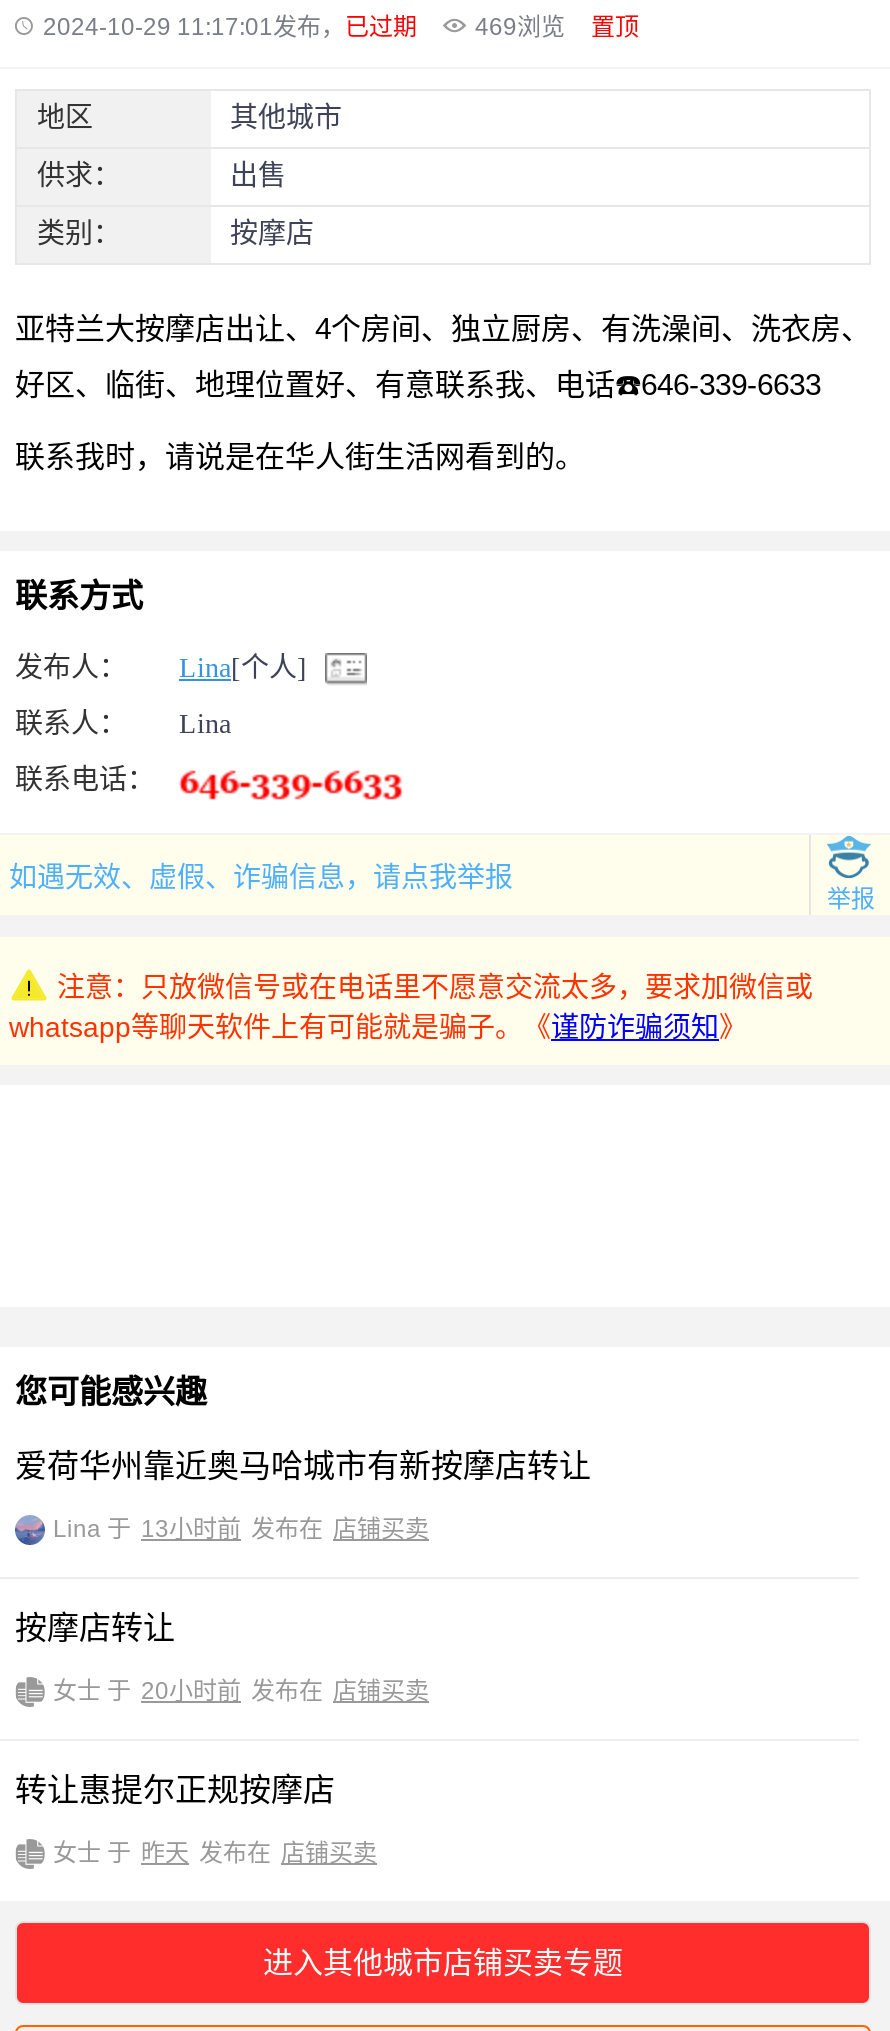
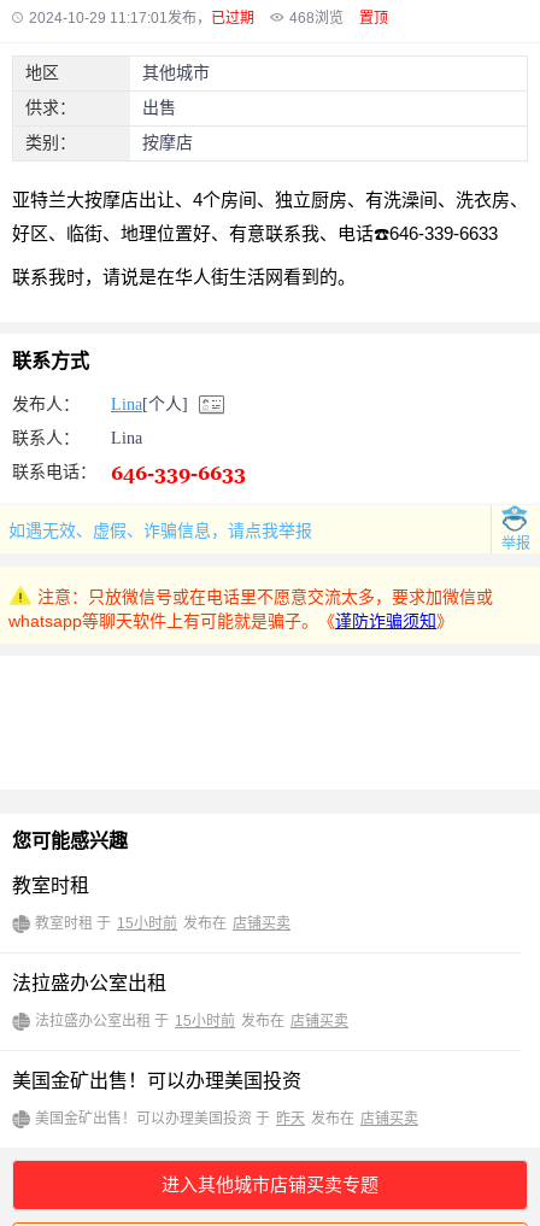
- 469浏览 置顶
+ 468浏览 置顶

- 爱荷华州靠近奥马哈城市有新按摩店转让
+ 教室时租

- Lina 于 13小时前 发布在 店铺买卖
+ 教室时租 于 15小时前 发布在 店铺买卖

- 按摩店转让
+ 法拉盛办公室出租

- 女士 于 20小时前 发布在 店铺买卖
+ 法拉盛办公室出租 于 15小时前 发布在 店铺买卖

- 转让惠提尔正规按摩店
+ 美国金矿出售！可以办理美国投资

- 女士 于 昨天 发布在 店铺买卖
+ 美国金矿出售！可以办理美国投资 于 昨天 发布在 店铺买卖
